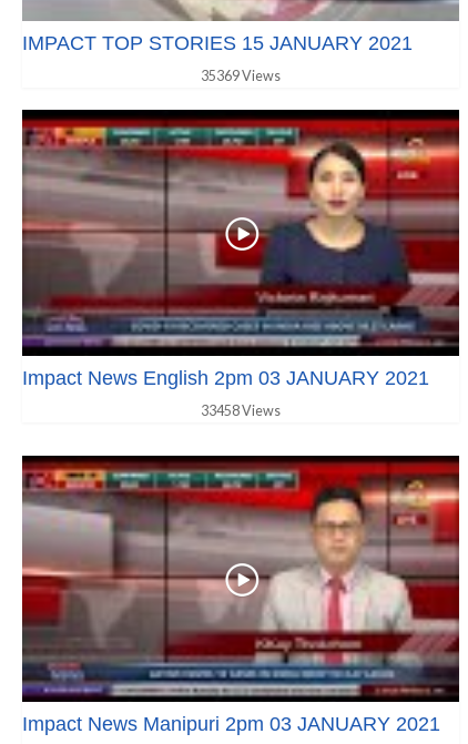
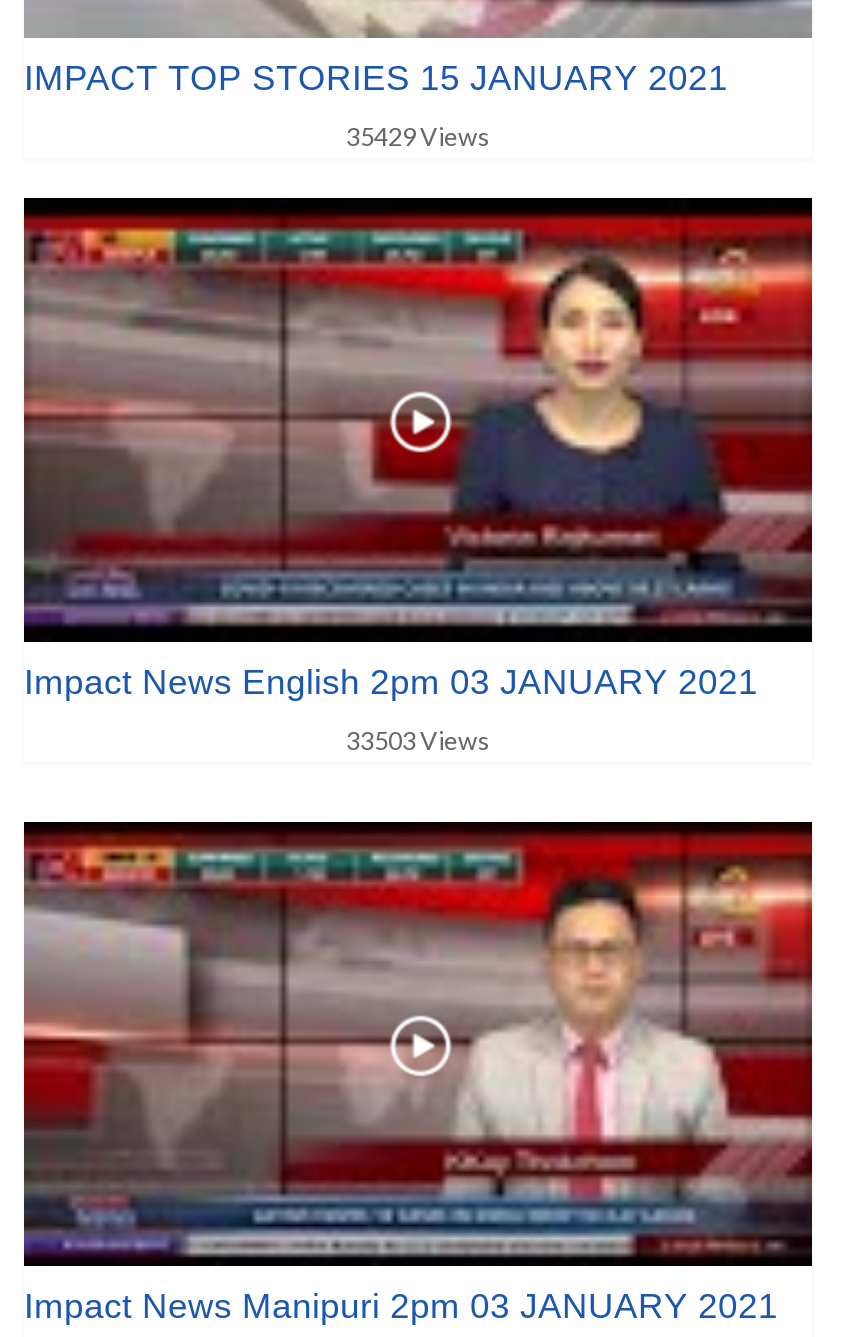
- 35369 Views
+ 35429 Views

- 33458 Views
+ 33503 Views
